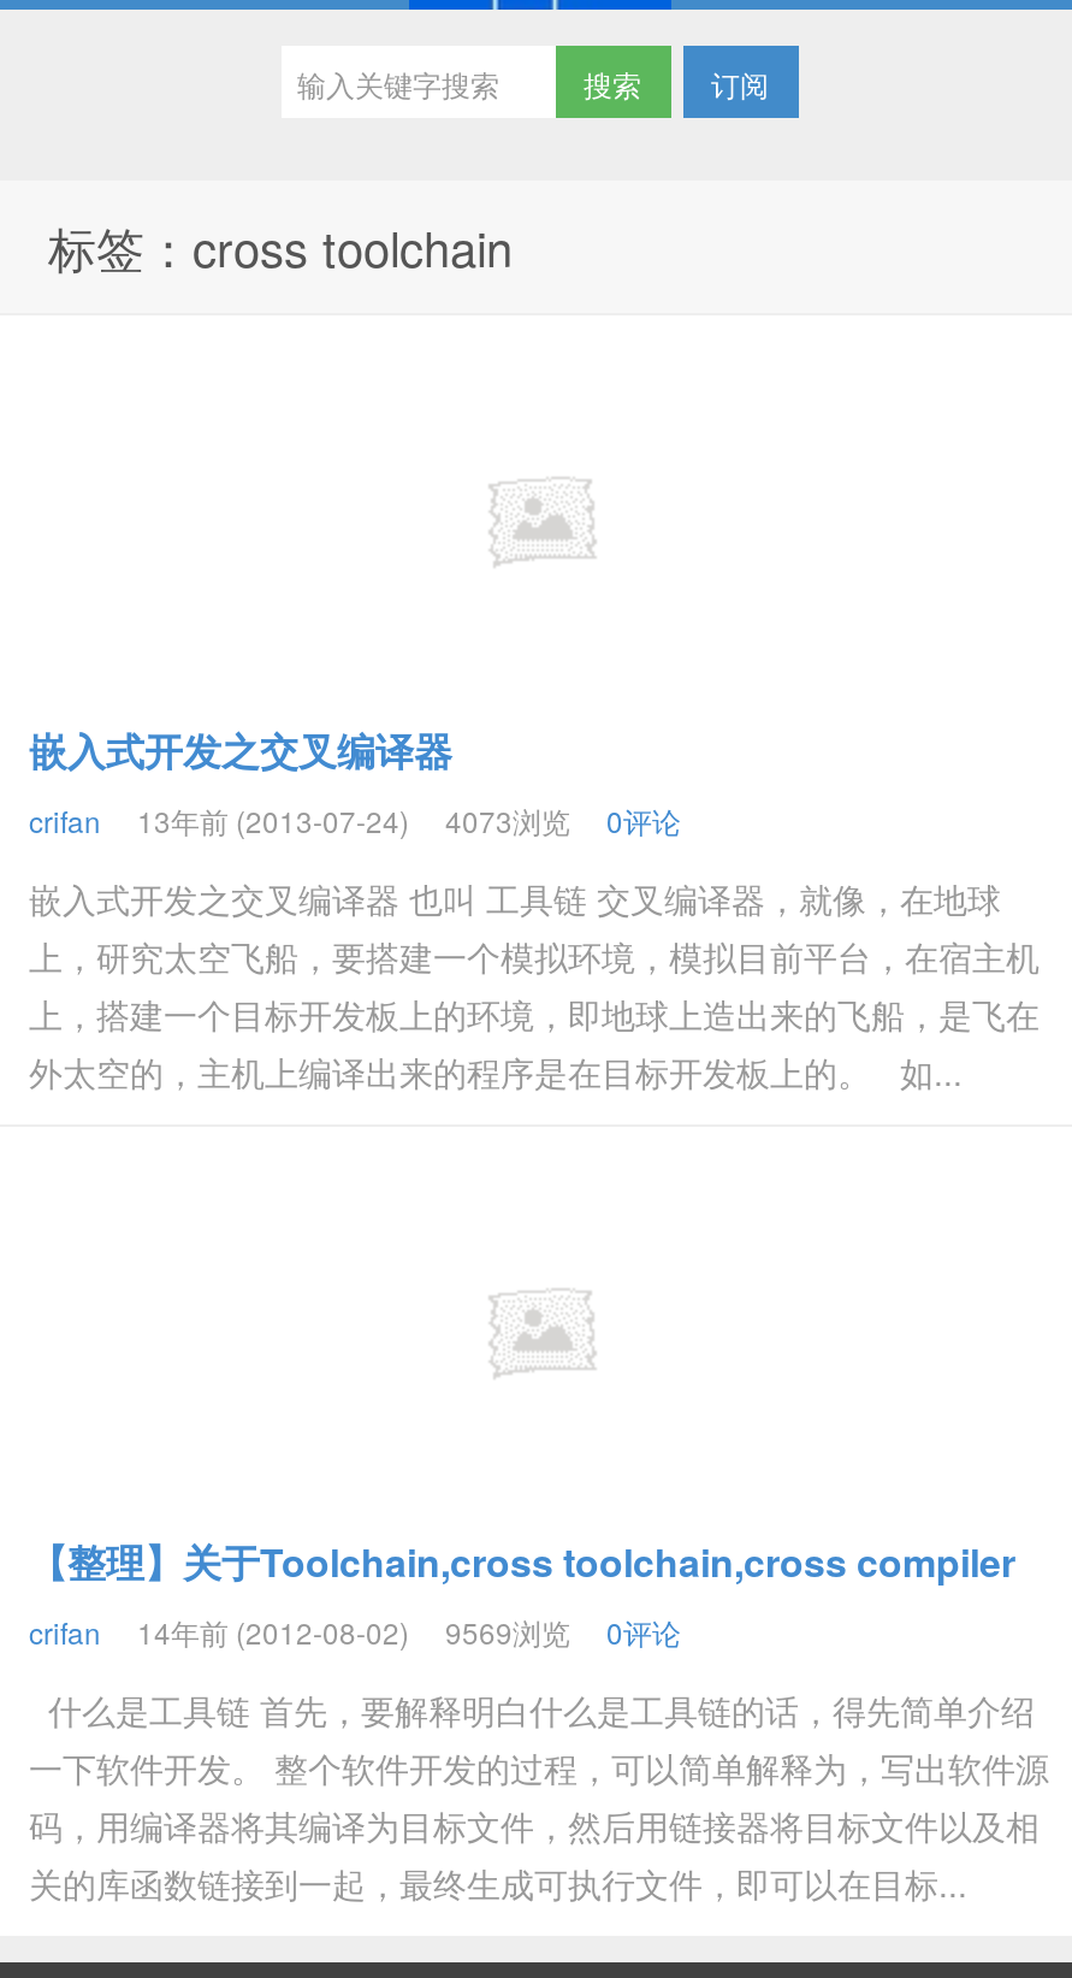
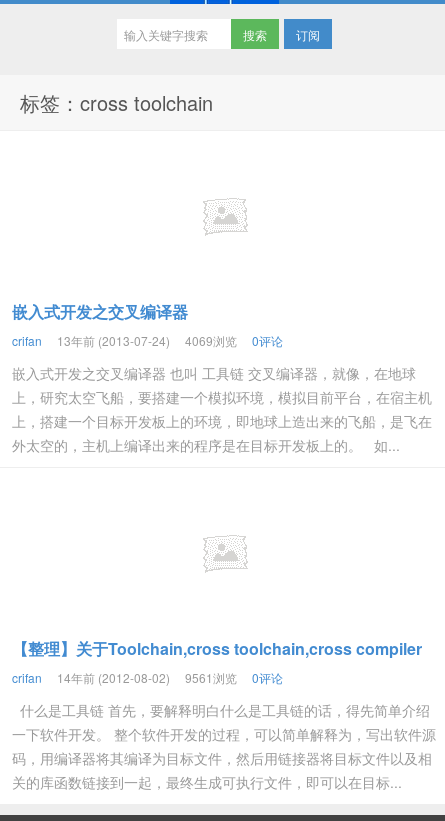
- crifan 13年前 (2013-07-24) 4073浏览 0评论
+ crifan 13年前 (2013-07-24) 4069浏览 0评论

- crifan 14年前 (2012-08-02) 9569浏览 0评论
+ crifan 14年前 (2012-08-02) 9561浏览 0评论
